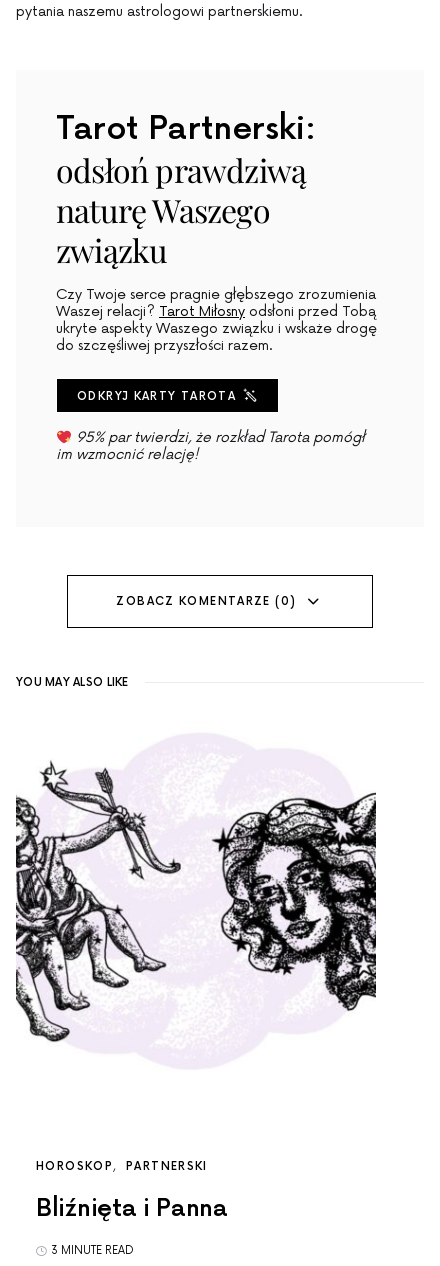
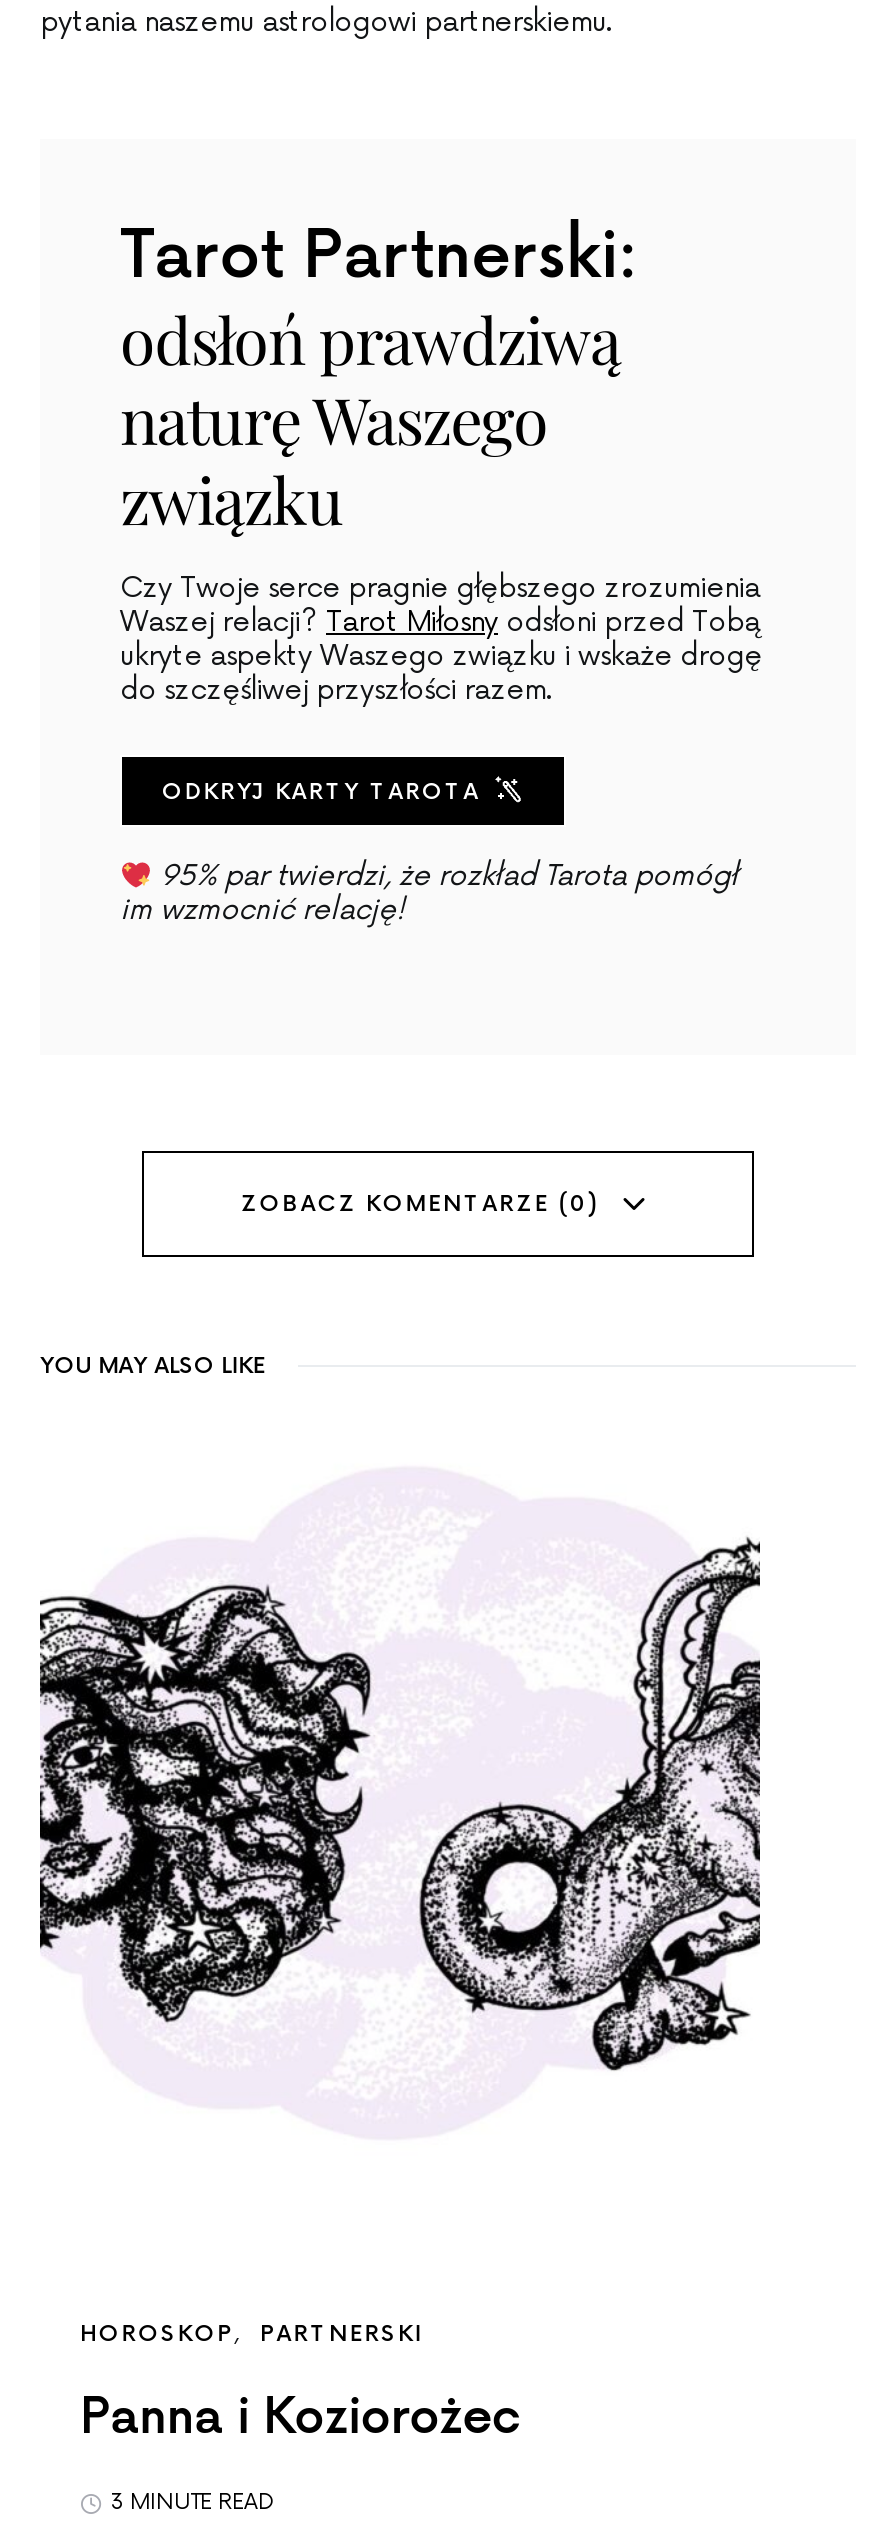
- [image]
+ [image]

- [image]
+ [image]

- Bliźnięta i Panna
+ Panna i Koziorożec
